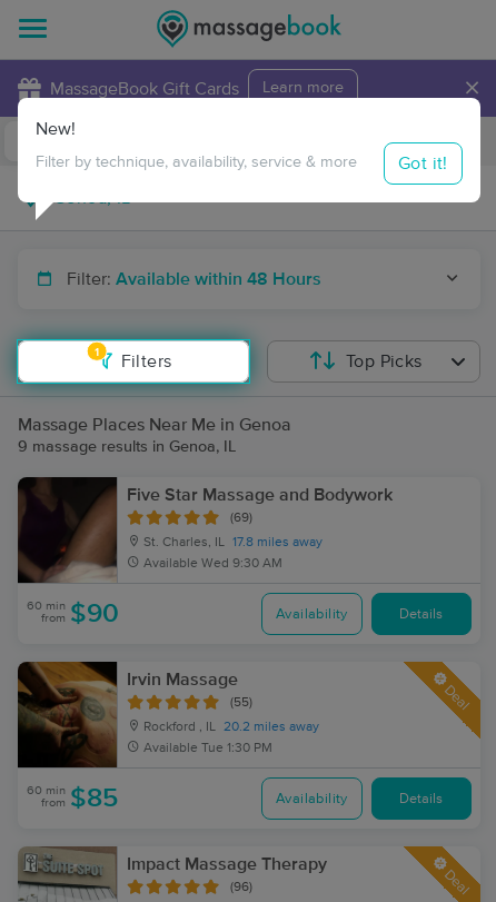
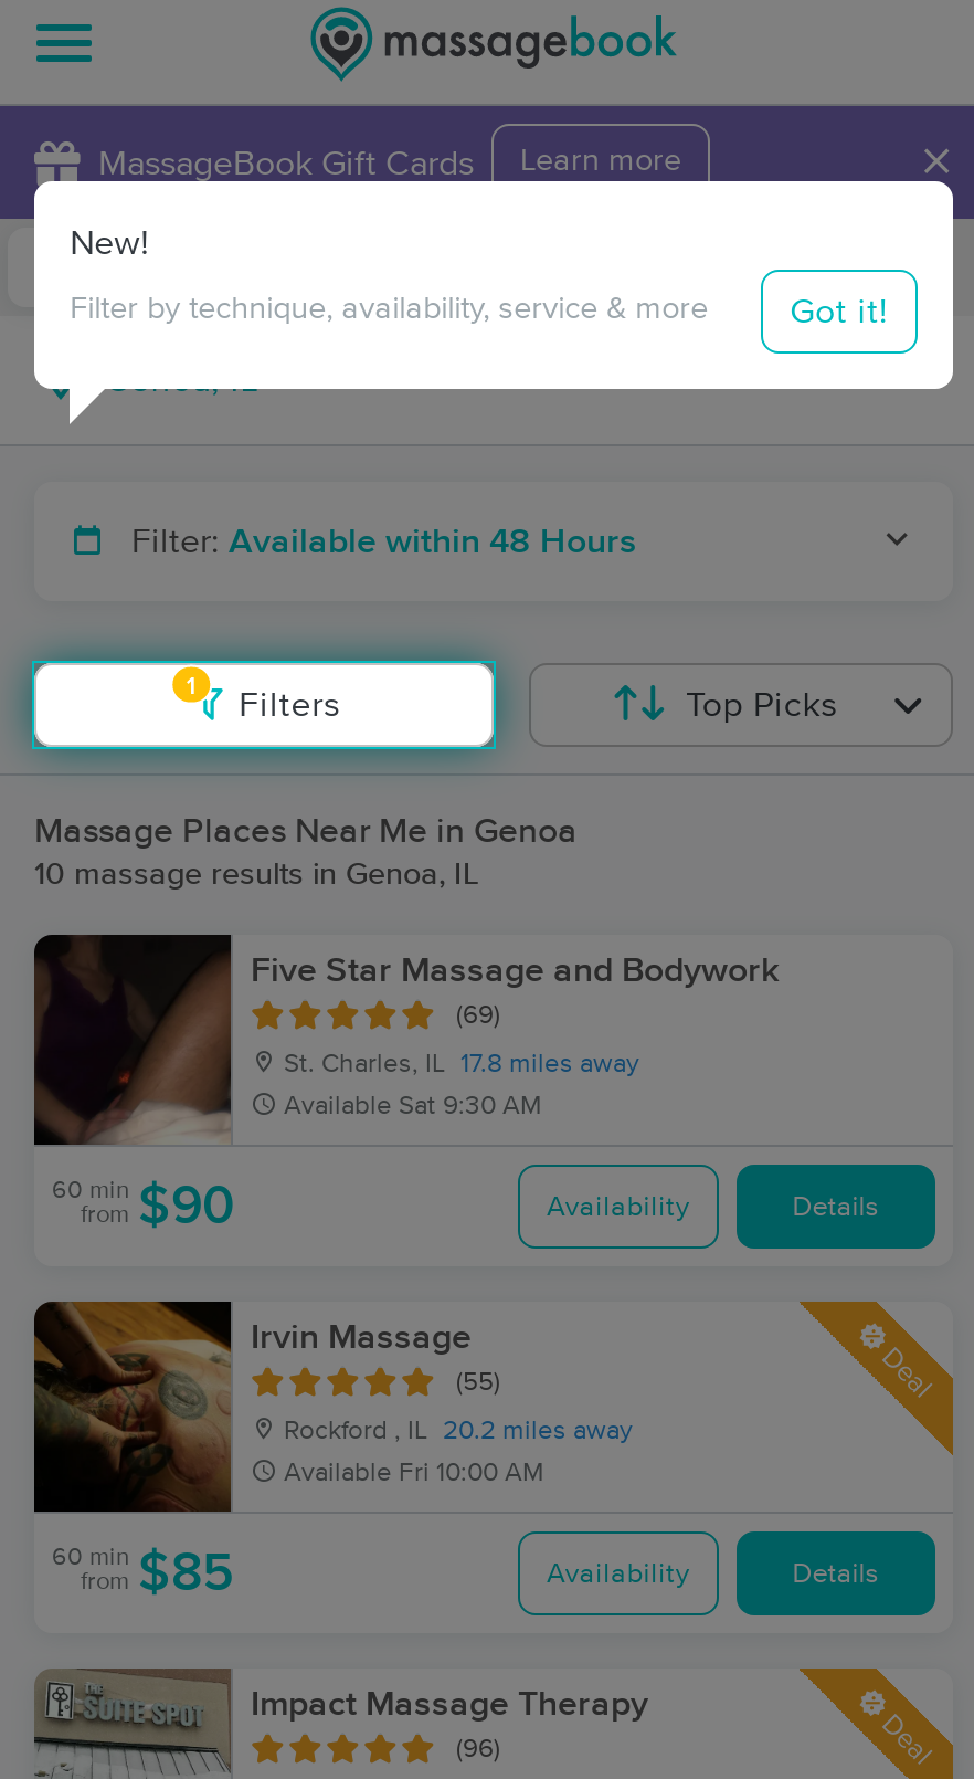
- 9 massage results in Genoa, IL
+ 10 massage results in Genoa, IL

- Available Wed 9:30 AM
+ Available Sat 9:30 AM

- Available Tue 1:30 PM
+ Available Fri 10:00 AM
